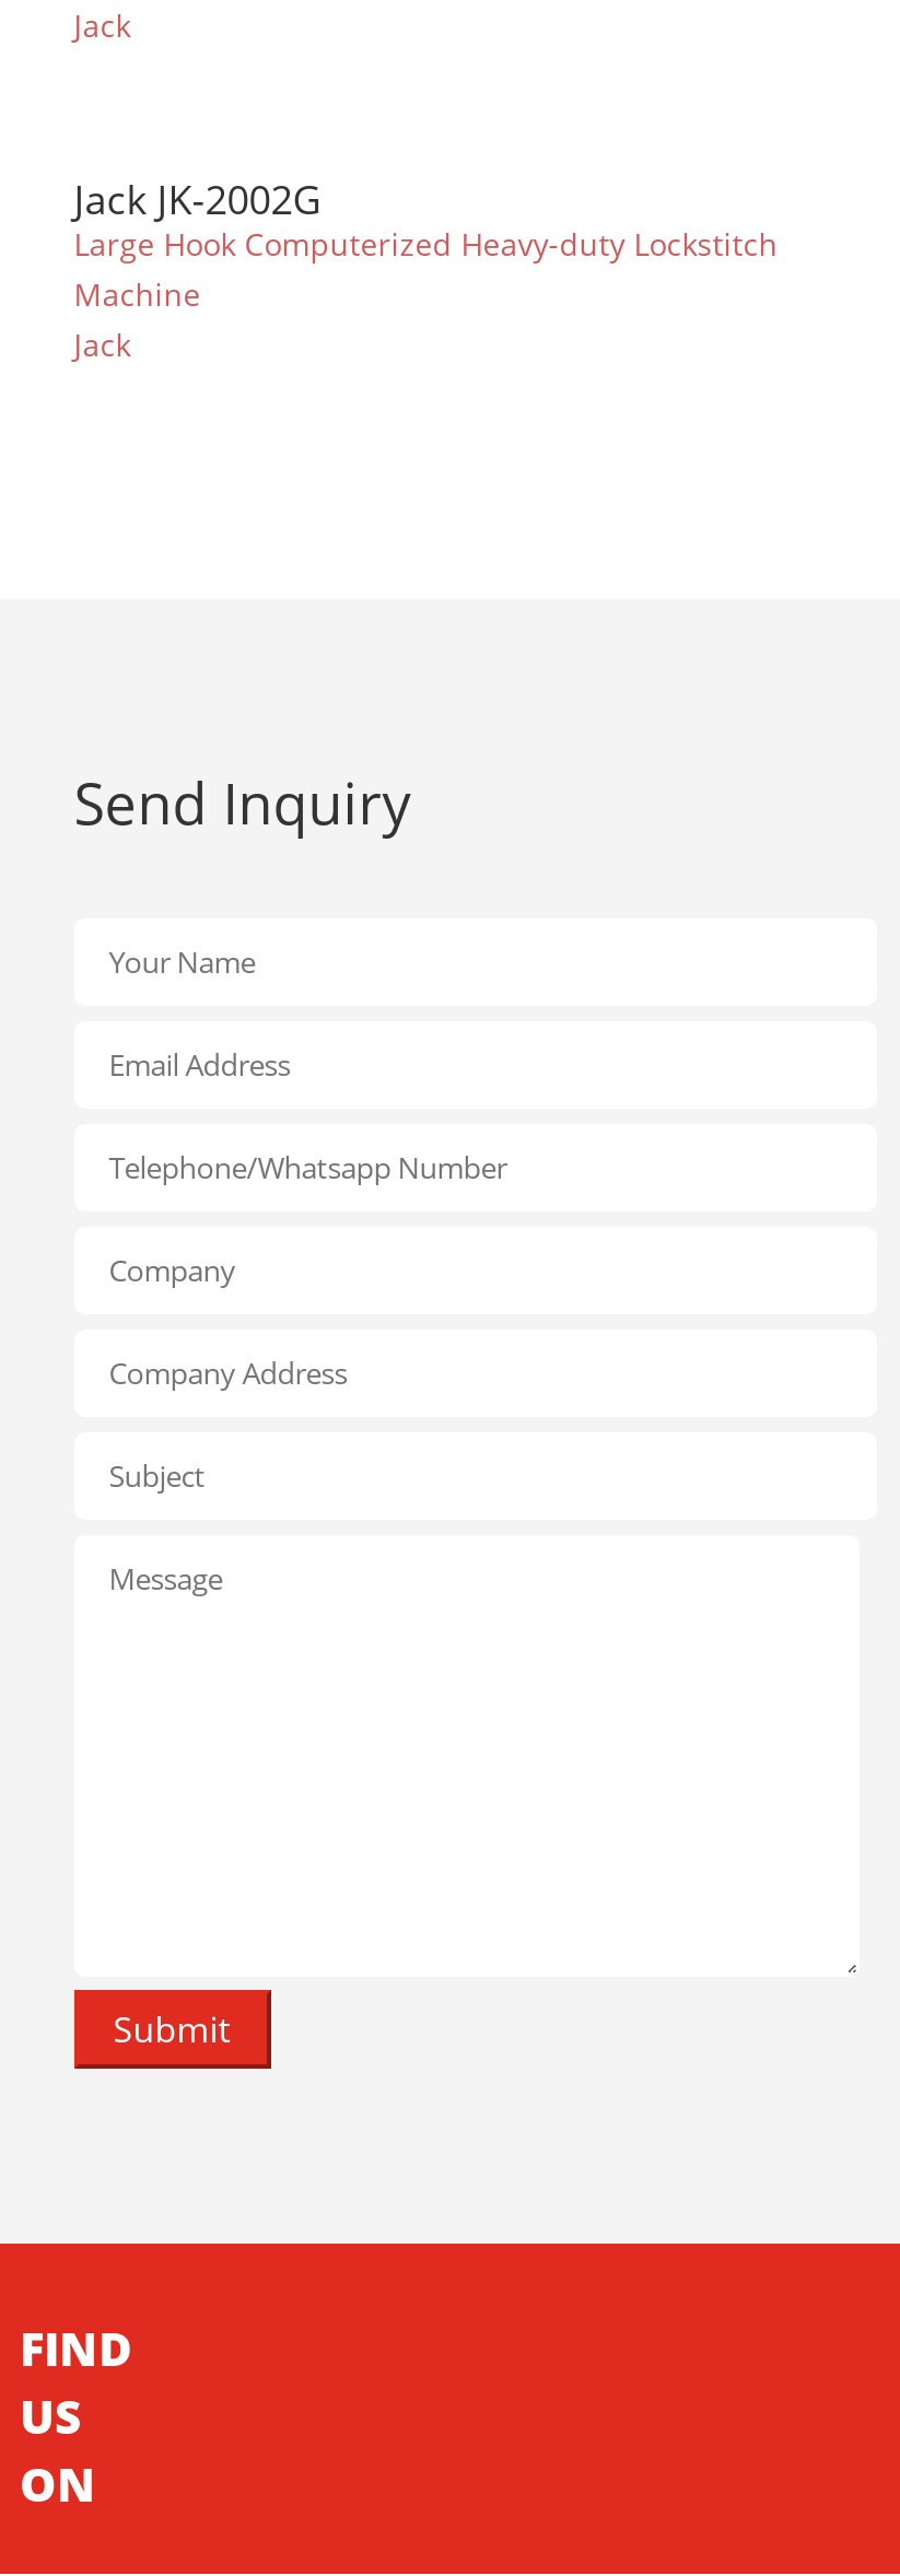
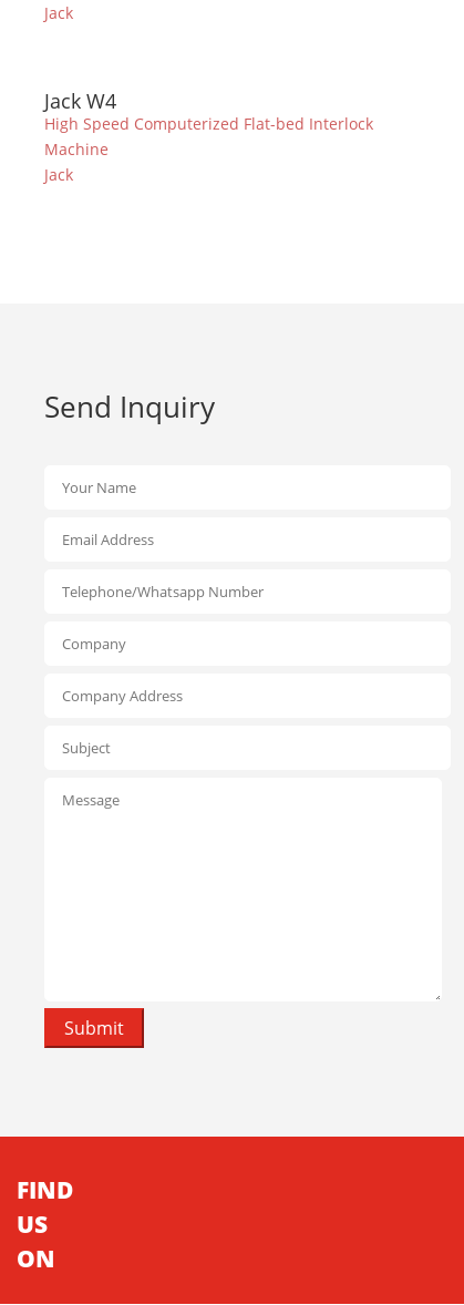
- Jack JK-2002G
+ Jack W4

- Large Hook Computerized Heavy-duty Lockstitch
+ High Speed Computerized Flat-bed Interlock
